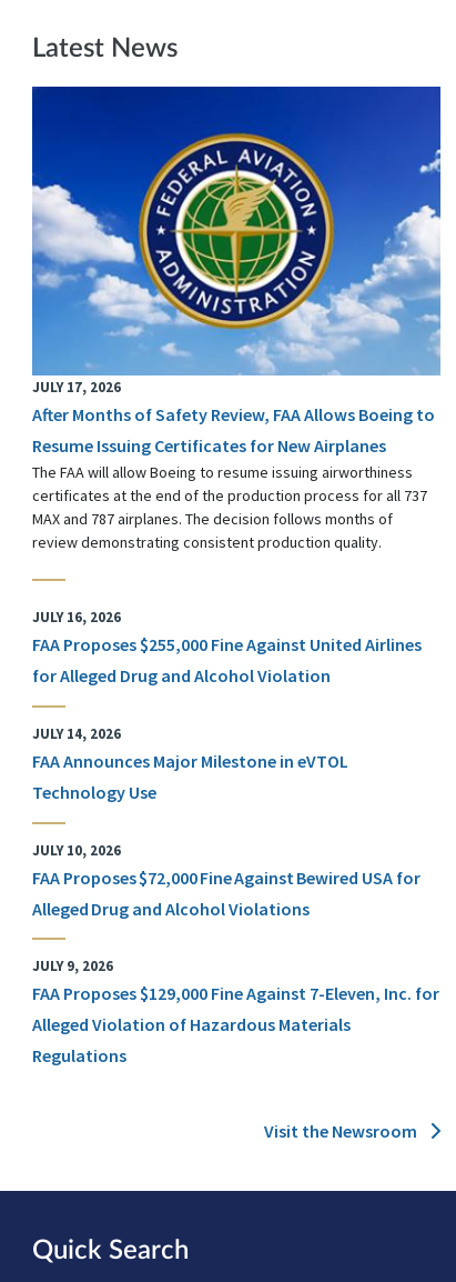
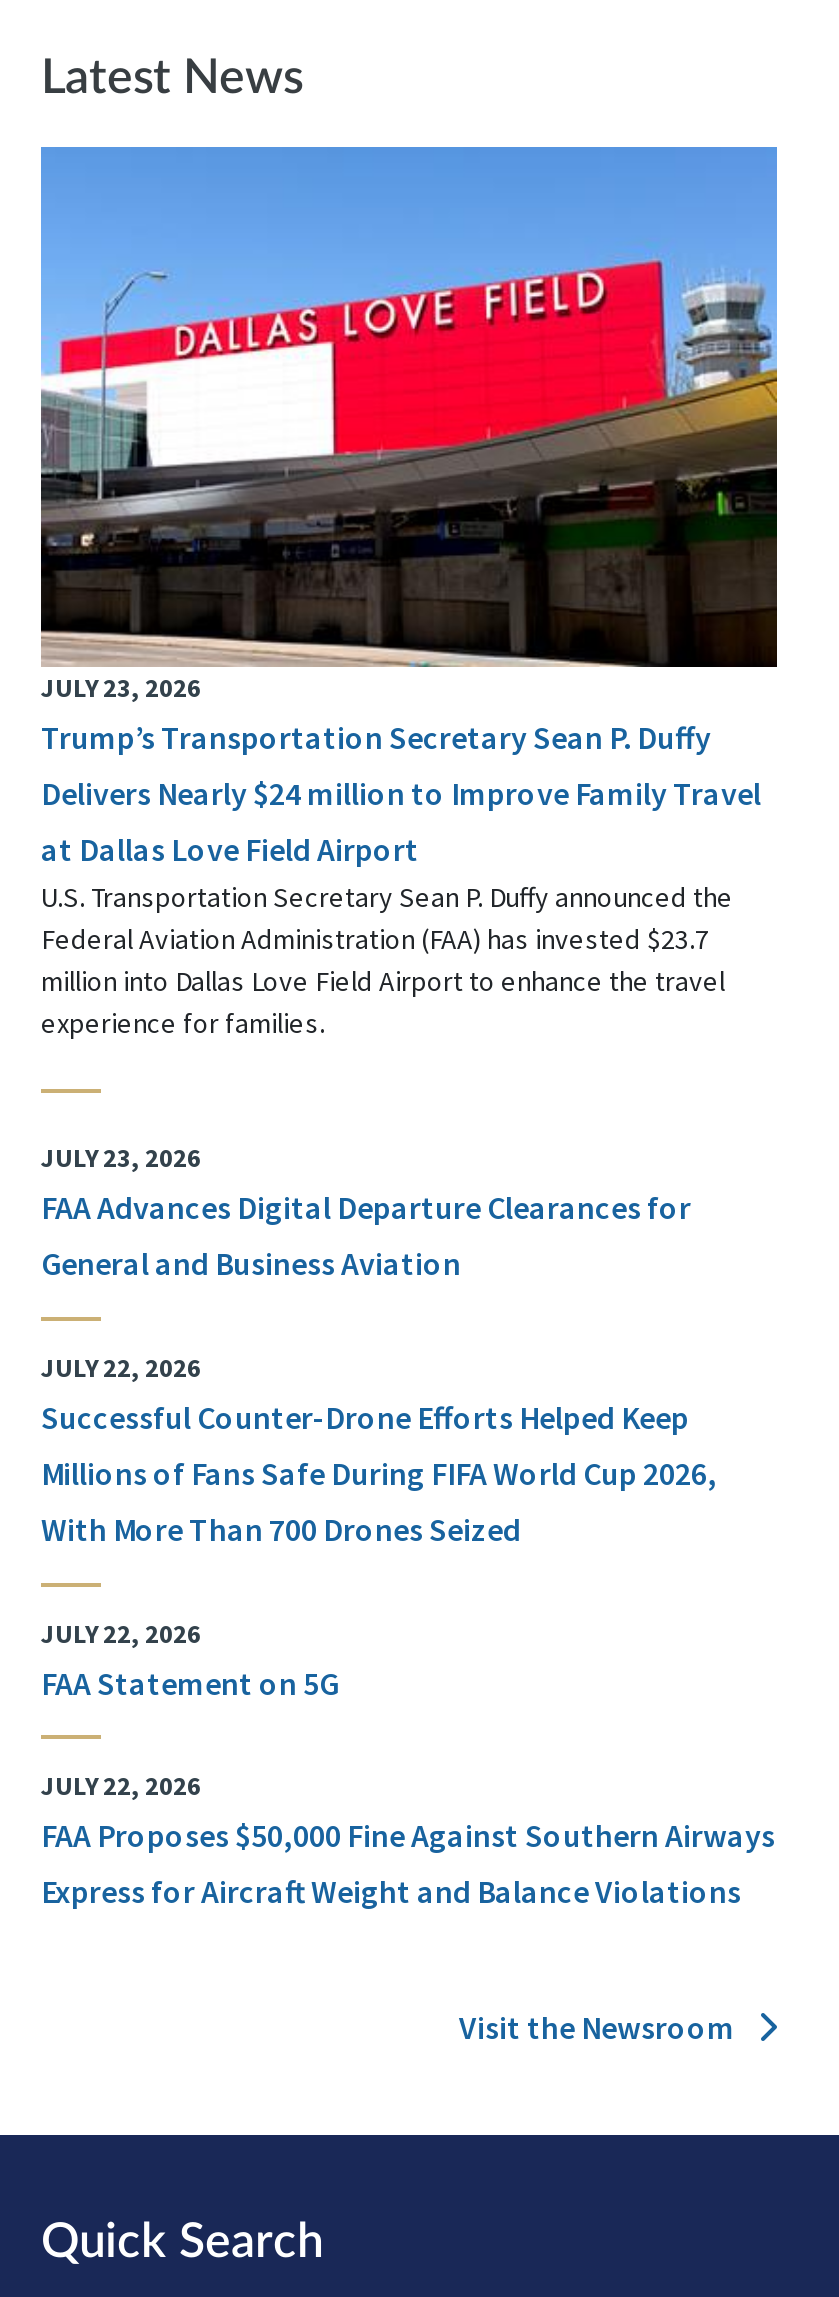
- [image]
- JULY 17, 2026
- After Months of Safety Review, FAA Allows Boeing to
- Resume Issuing Certificates for New Airplanes
- The FAA will allow Boeing to resume issuing airworthiness
- certificates at the end of the production process for all 737
- MAX and 787 airplanes. The decision follows months of
- review demonstrating consistent production quality.
+ [image]
+ JULY 23, 2026
+ Trump’s Transportation Secretary Sean P. Duffy
+ Delivers Nearly $24 million to Improve Family Travel
+ at Dallas Love Field Airport
+ U.S. Transportation Secretary Sean P. Duffy announced the
+ Federal Aviation Administration (FAA) has invested $23.7
+ million into Dallas Love Field Airport to enhance the travel
+ experience for families.

- JULY 16, 2026
- FAA Proposes $255,000 Fine Against United Airlines
- for Alleged Drug and Alcohol Violation
+ JULY 23, 2026
+ FAA Advances Digital Departure Clearances for
+ General and Business Aviation

- JULY 14, 2026
- FAA Announces Major Milestone in eVTOL
- Technology Use
+ JULY 22, 2026
+ Successful Counter-Drone Efforts Helped Keep
+ Millions of Fans Safe During FIFA World Cup 2026,
+ With More Than 700 Drones Seized

- JULY 10, 2026
- FAA Proposes $72,000 Fine Against Bewired USA for
- Alleged Drug and Alcohol Violations
+ JULY 22, 2026
+ FAA Statement on 5G

- JULY 9, 2026
- FAA Proposes $129,000 Fine Against 7-Eleven, Inc. for
- Alleged Violation of Hazardous Materials
- Regulations
+ JULY 22, 2026
+ FAA Proposes $50,000 Fine Against Southern Airways
+ Express for Aircraft Weight and Balance Violations
